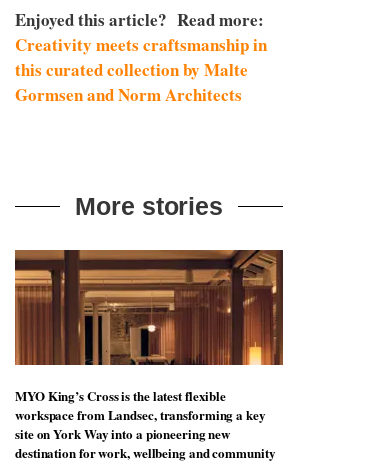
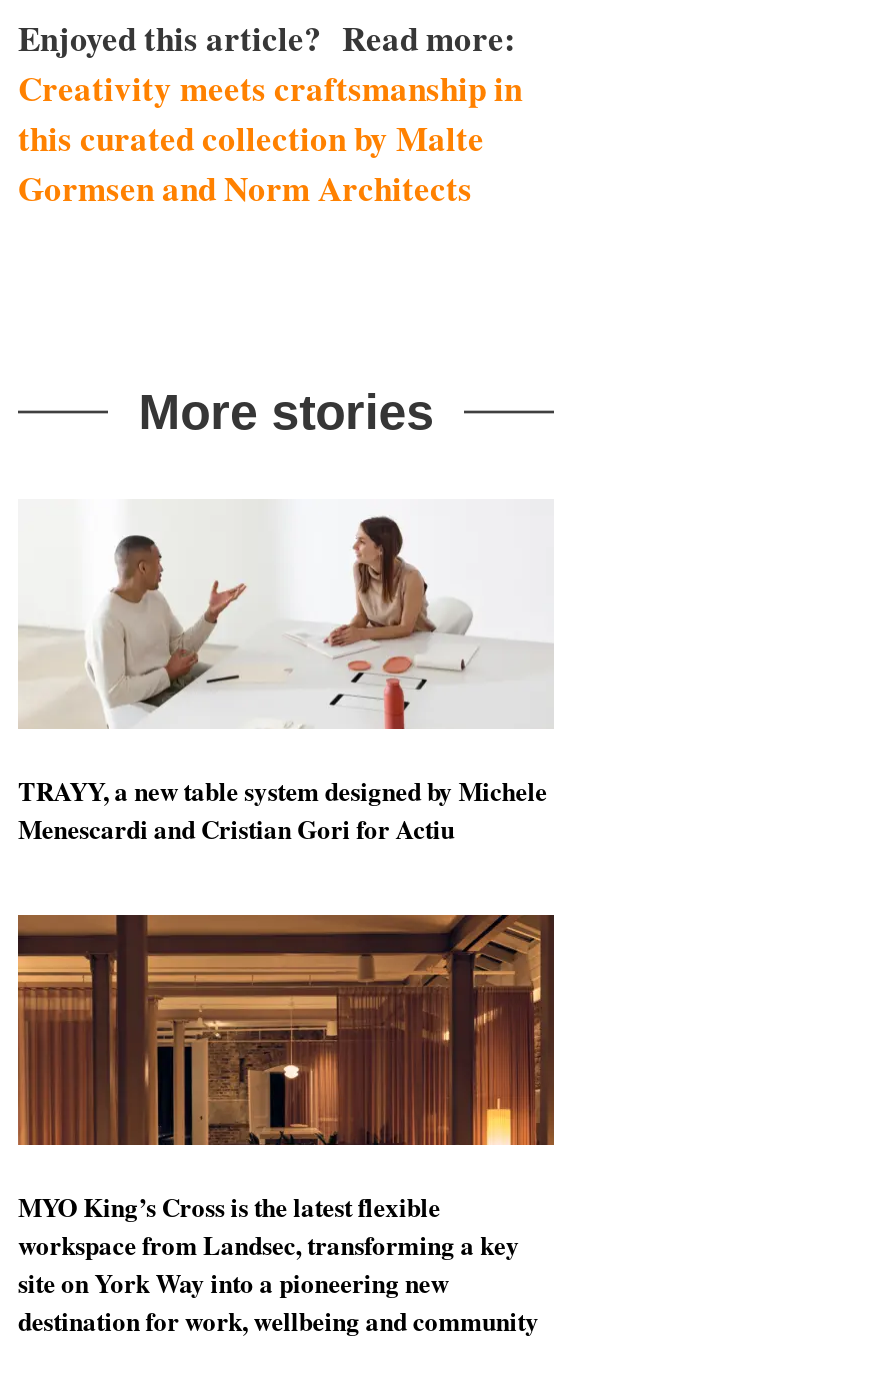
+ [image]
+ TRAYY, a new table system designed by Michele
+ Menescardi and Cristian Gori for Actiu
